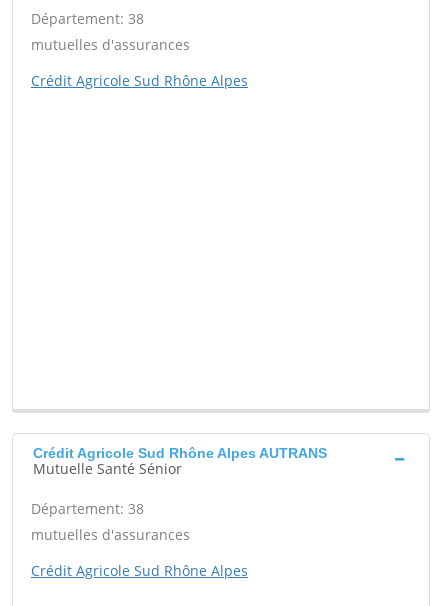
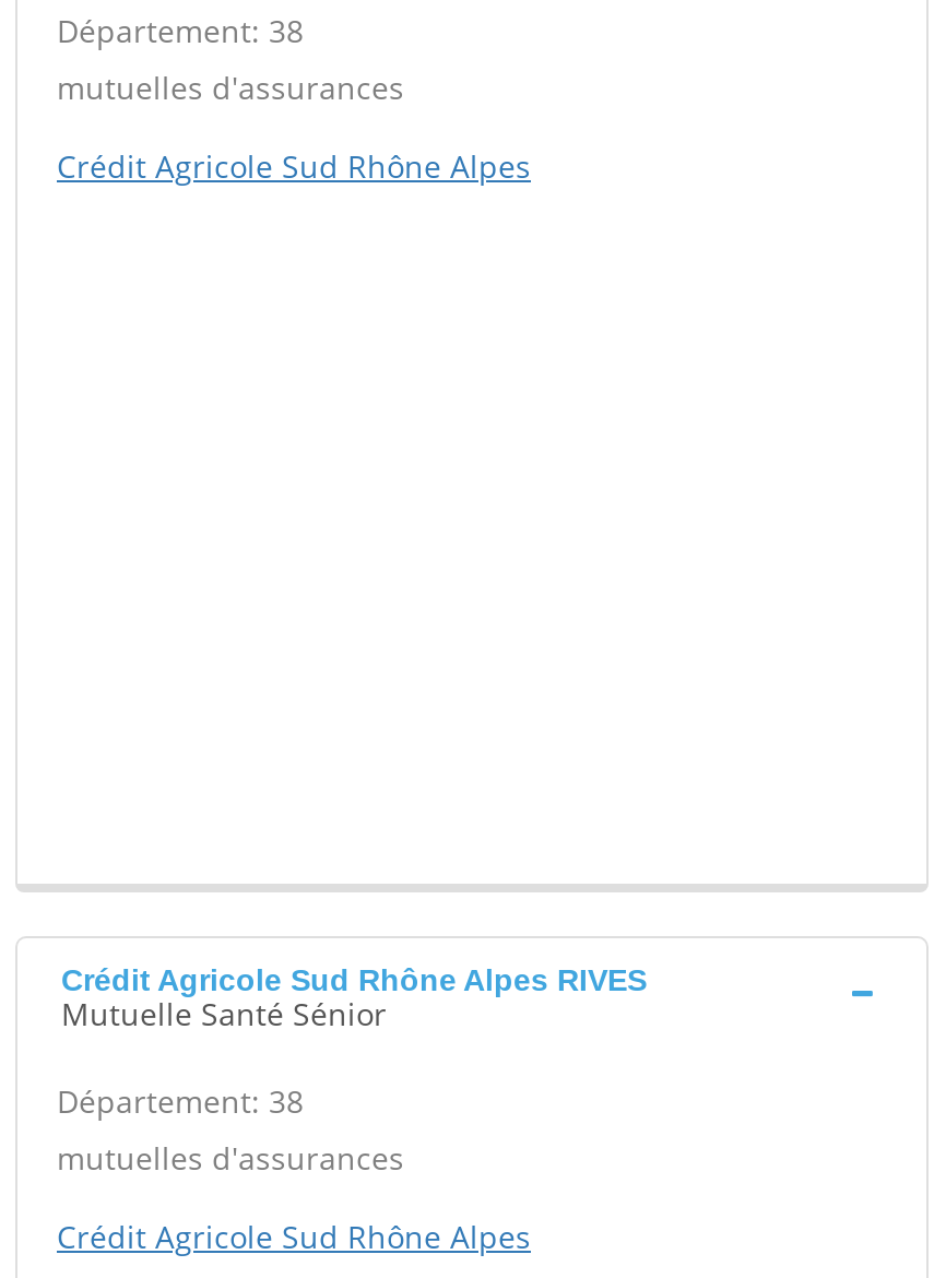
- Crédit Agricole Sud Rhône Alpes AUTRANS
+ Crédit Agricole Sud Rhône Alpes RIVES
